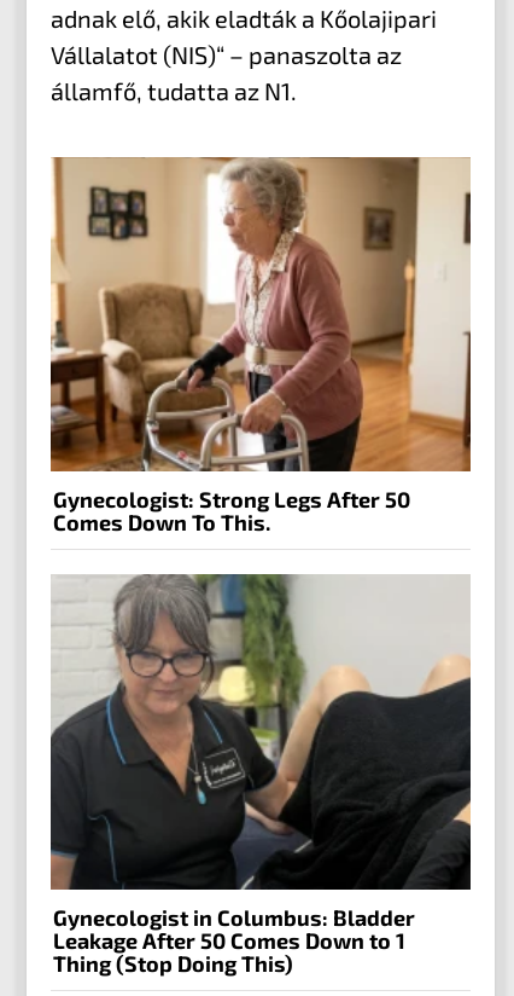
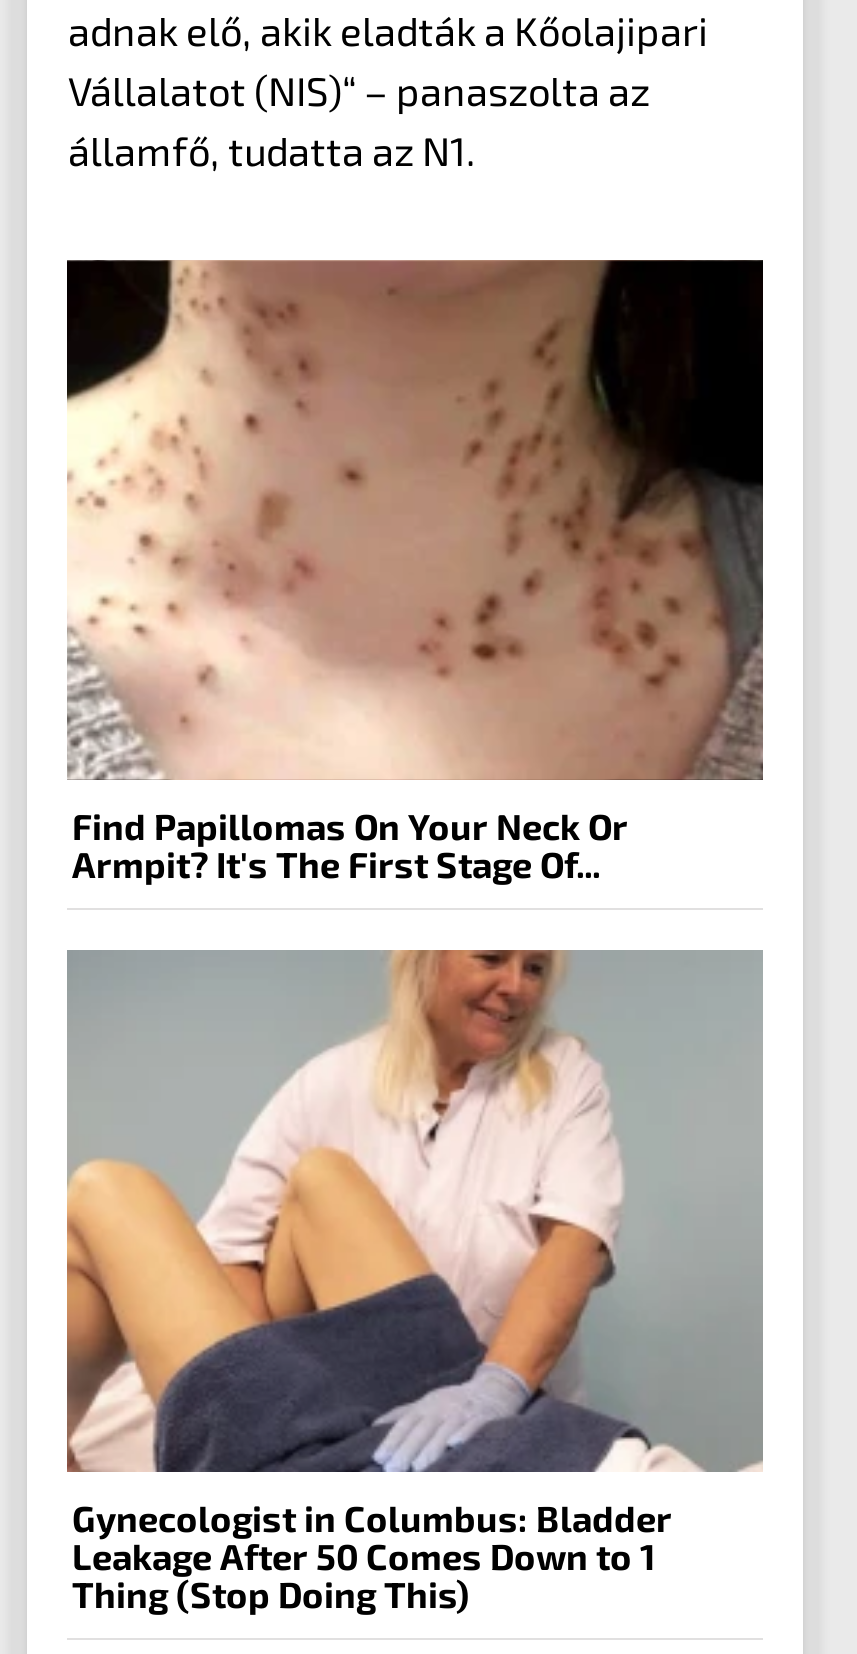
- [image]
- Gynecologist: Strong Legs After 50
- Comes Down To This.
+ [image]
+ Find Papillomas On Your Neck Or
+ Armpit? It's The First Stage Of...

- [image]
+ [image]
